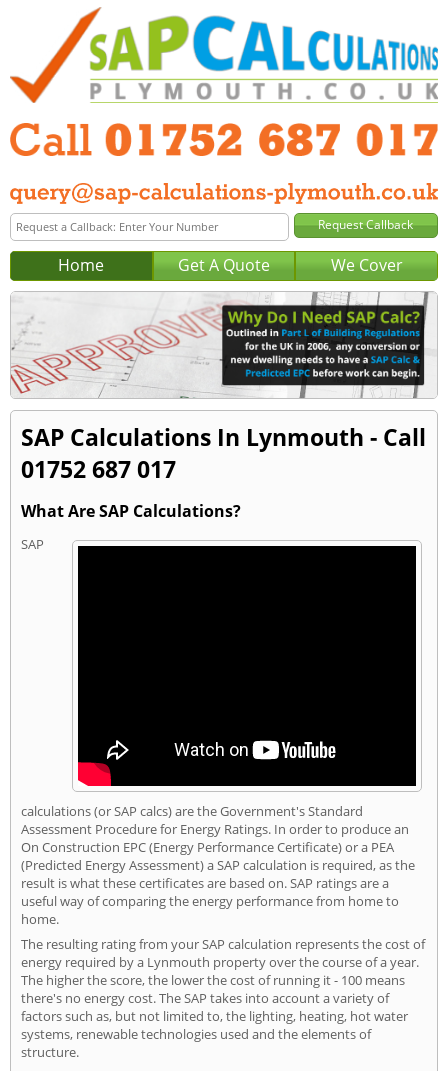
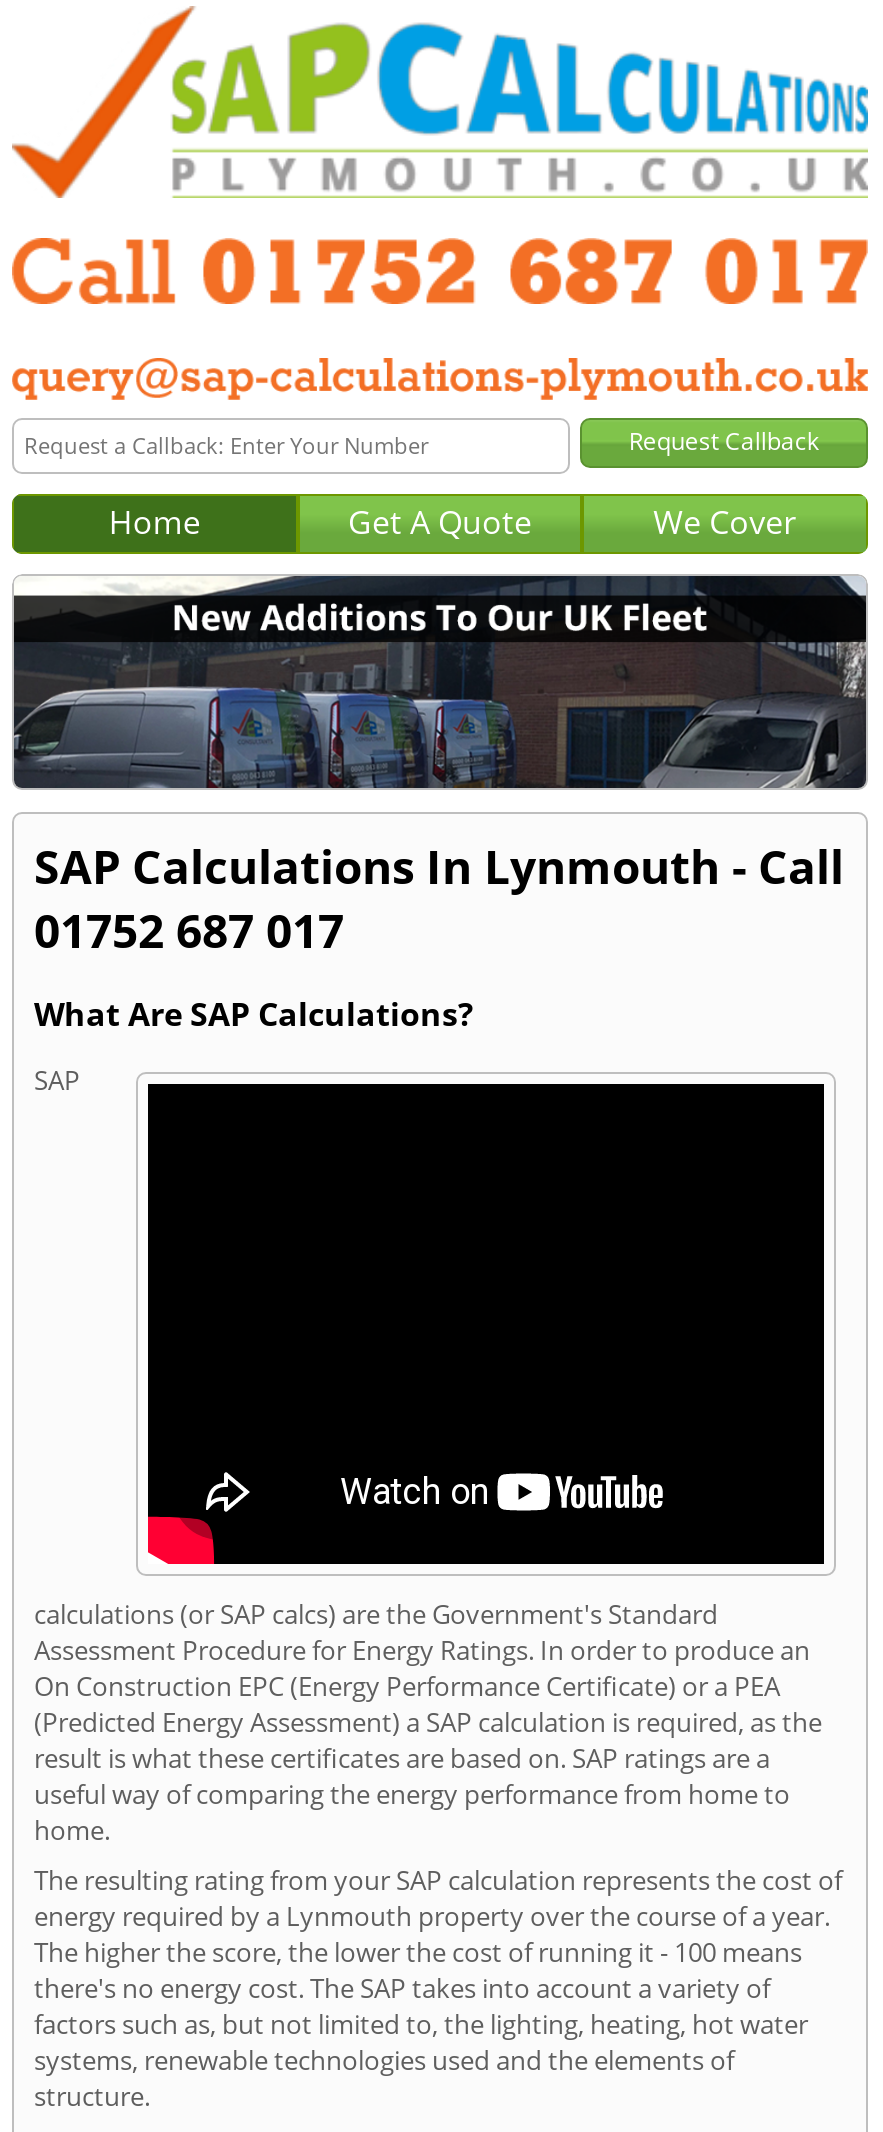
- [image]
+ [image]
